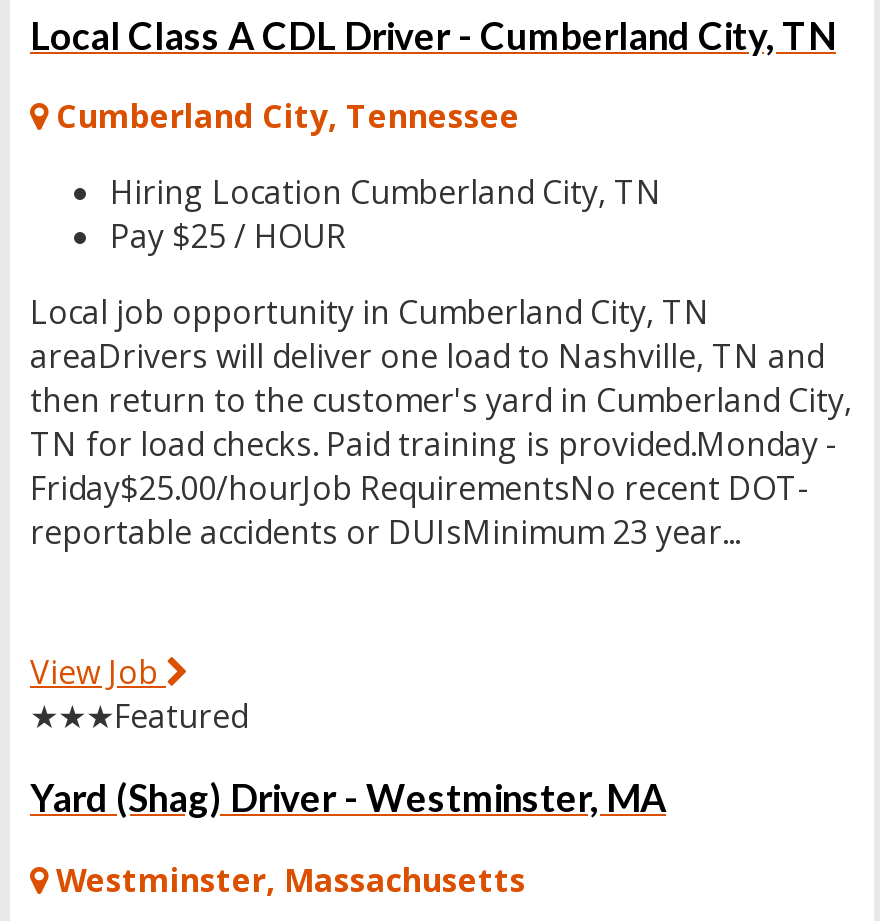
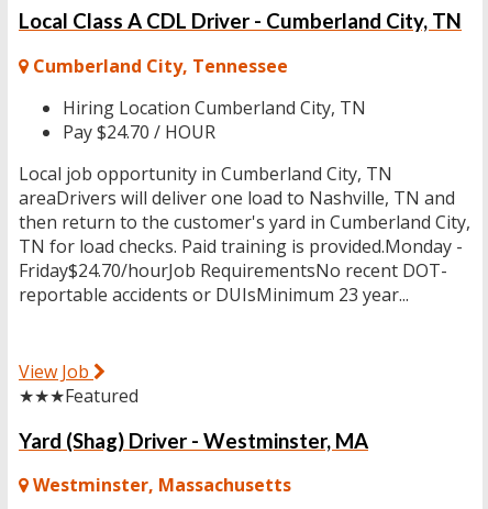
- Pay $25 / HOUR
+ Pay $24.70 / HOUR

- Friday$25.00/hourJob RequirementsNo recent DOT-
+ Friday$24.70/hourJob RequirementsNo recent DOT-
